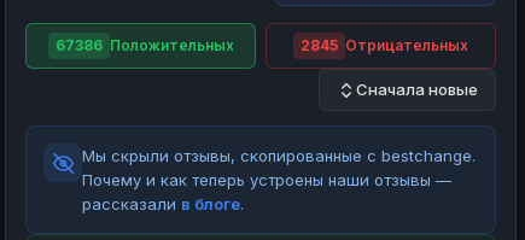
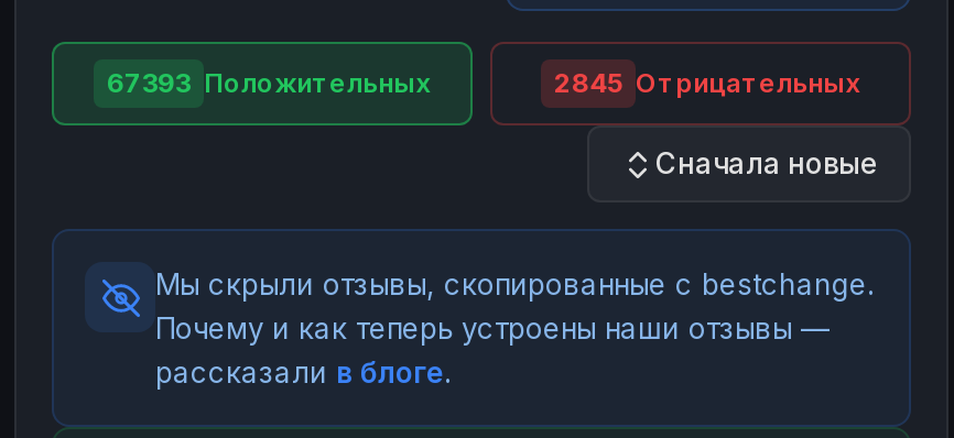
- 67386 Положительных
+ 67393 Положительных
